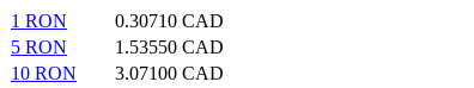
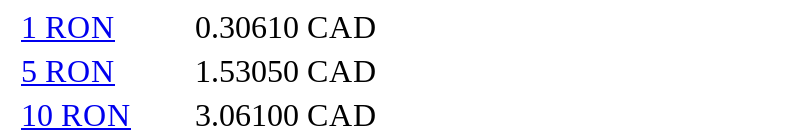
- 0.30710 CAD
+ 0.30610 CAD

- 1.53550 CAD
+ 1.53050 CAD

- 10 RON 3.07100 CAD
+ 10 RON 3.06100 CAD
